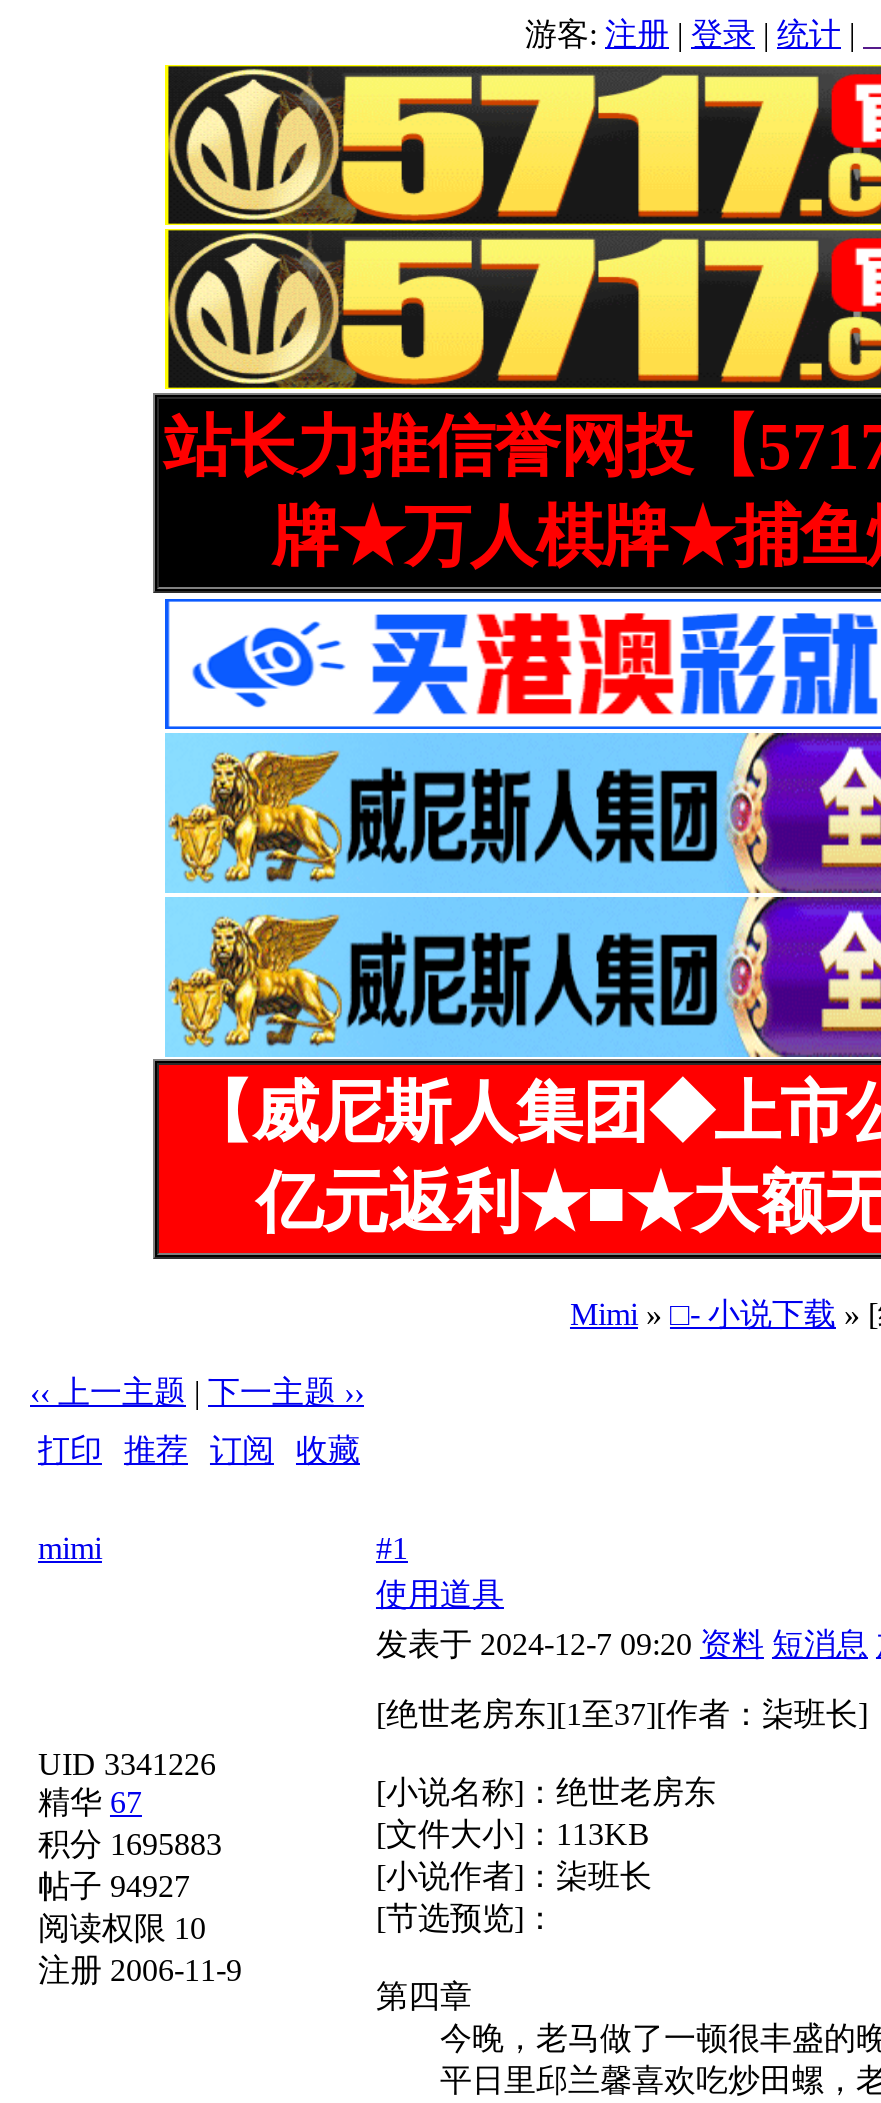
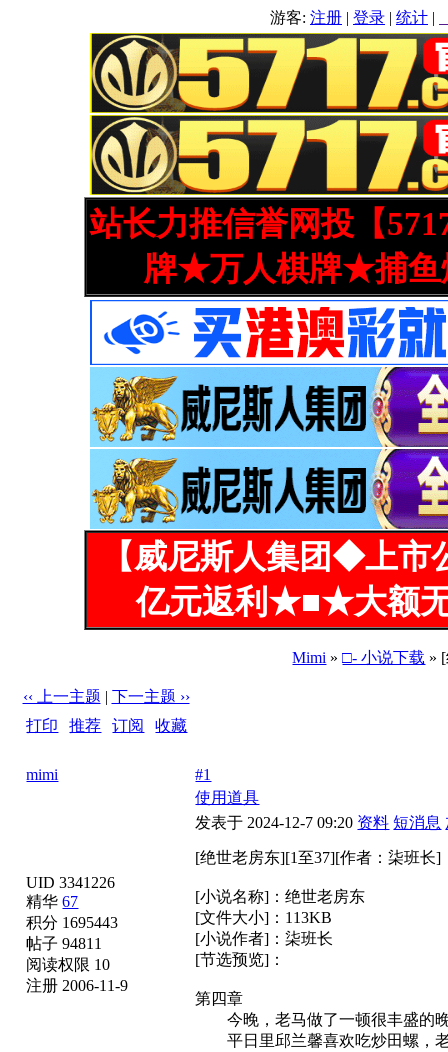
- 积分 1695883
+ 积分 1695443

- 帖子 94927
+ 帖子 94811
